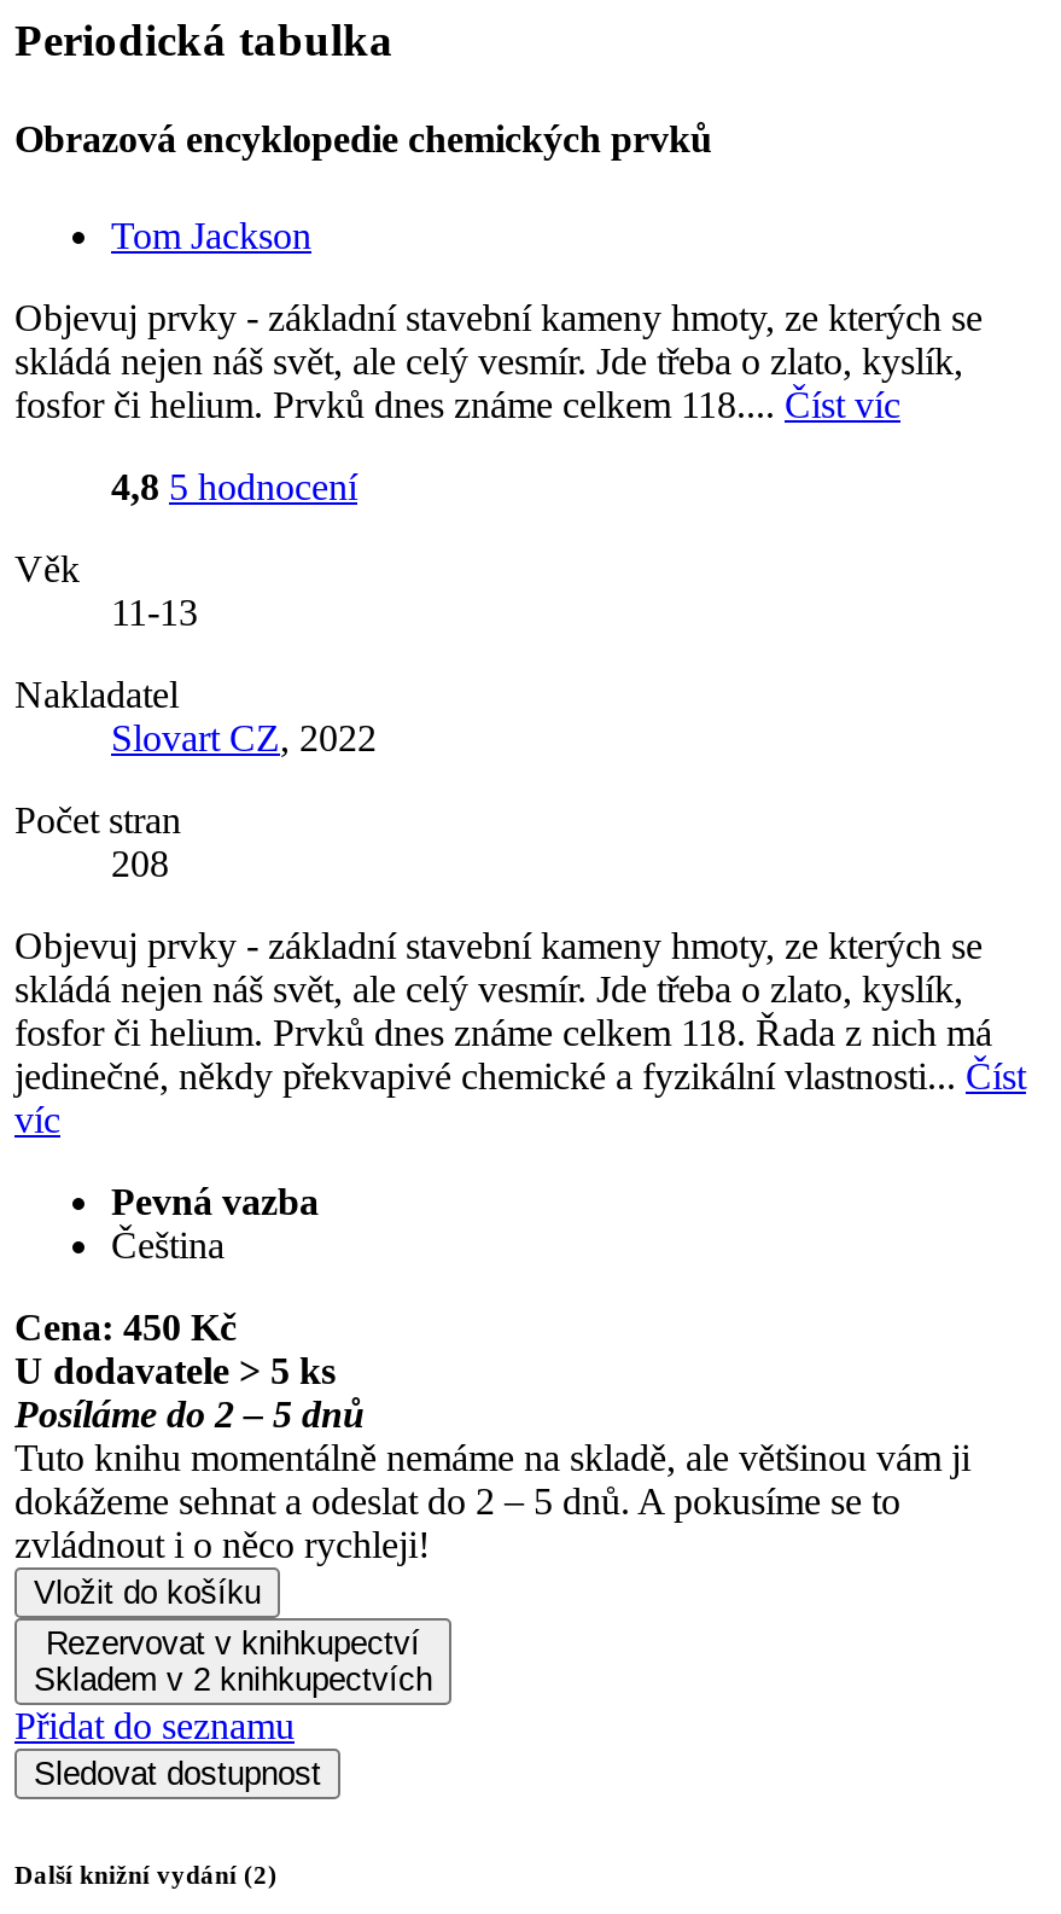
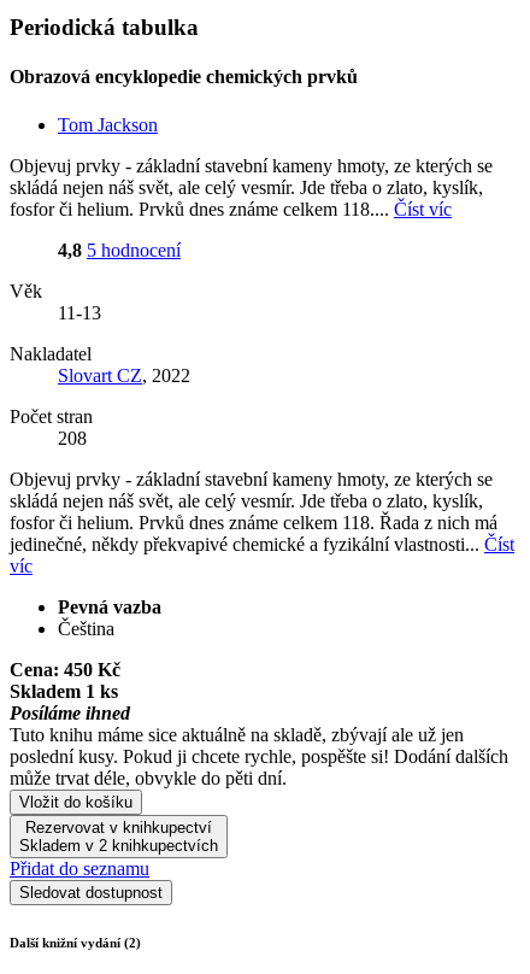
- U dodavatele > 5 ks
- Posíláme do 2 – 5 dnů
- Tuto knihu momentálně nemáme na skladě, ale většinou vám ji
- dokážeme sehnat a odeslat do 2 – 5 dnů. A pokusíme se to
- zvládnout i o něco rychleji!
+ Skladem 1 ks
+ Posíláme ihned
+ Tuto knihu máme sice aktuálně na skladě, zbývají ale už jen
+ poslední kusy. Pokud ji chcete rychle, pospěšte si! Dodání dalších
+ může trvat déle, obvykle do pěti dní.
